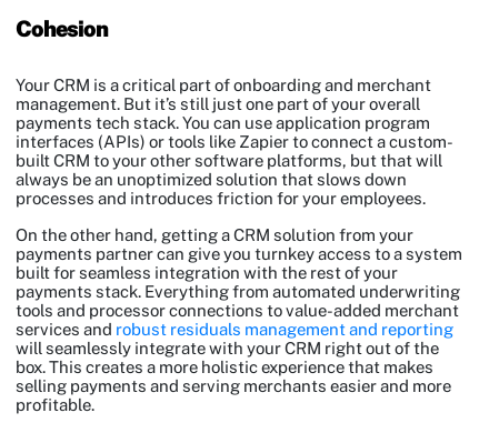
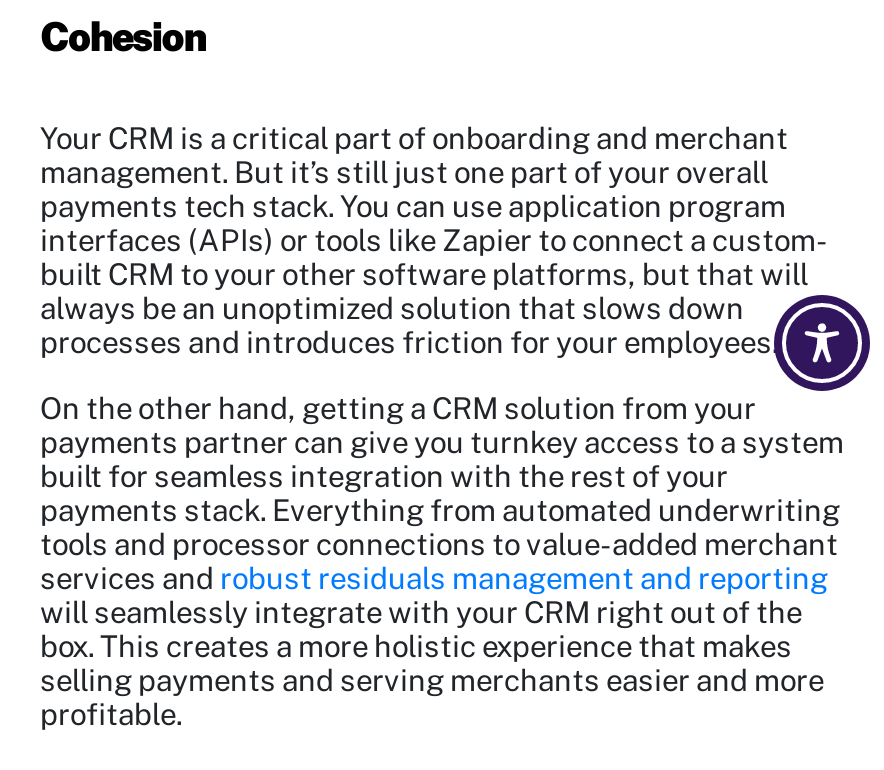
+ [image]
